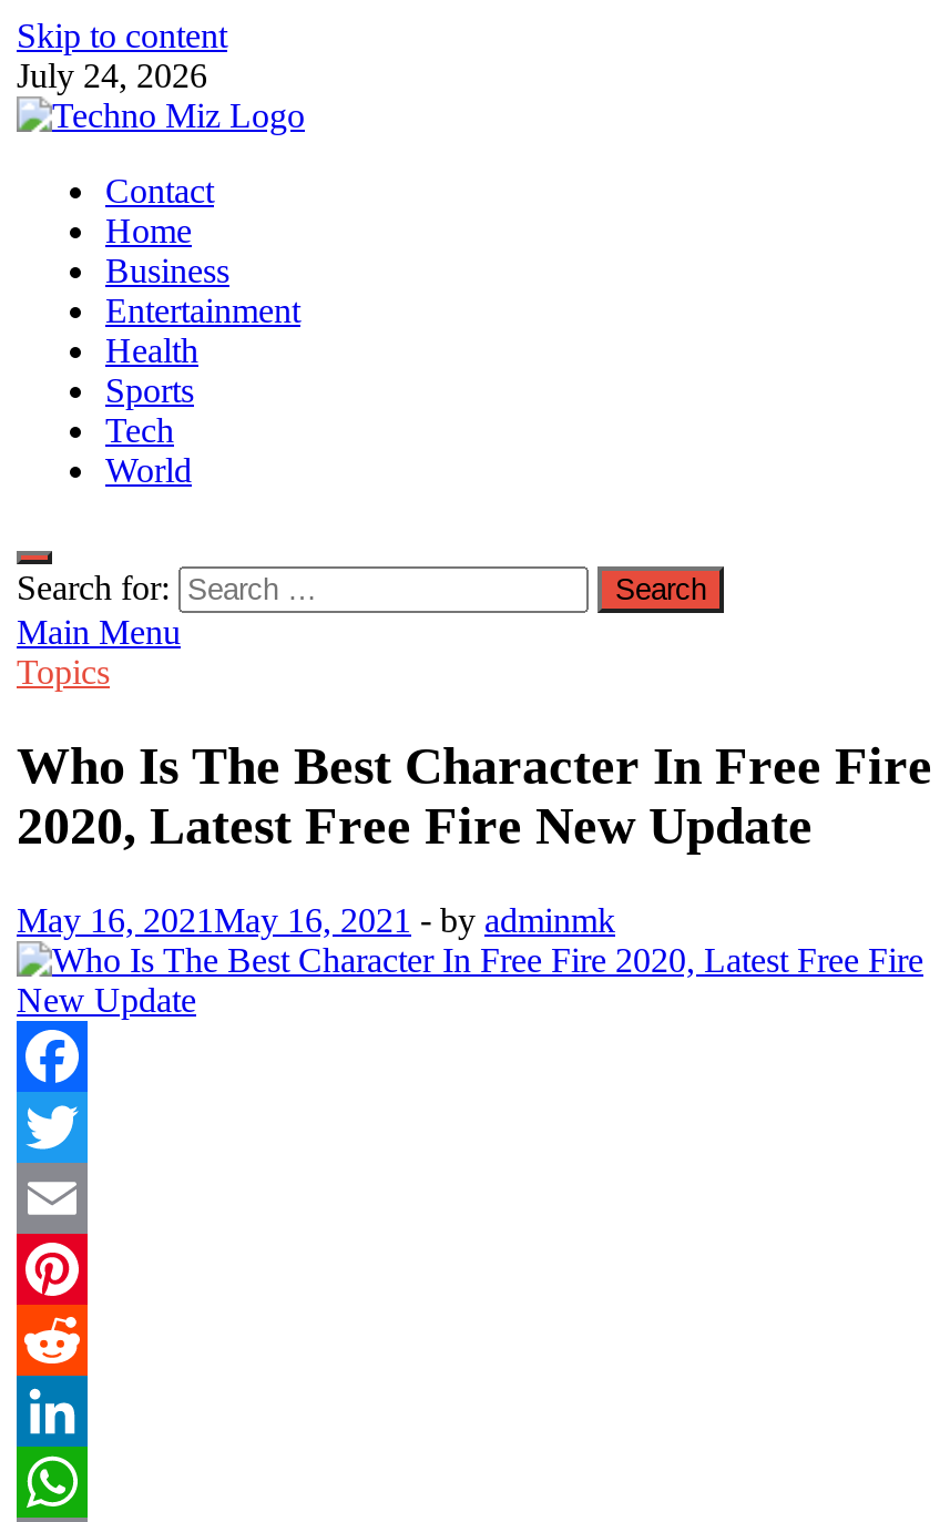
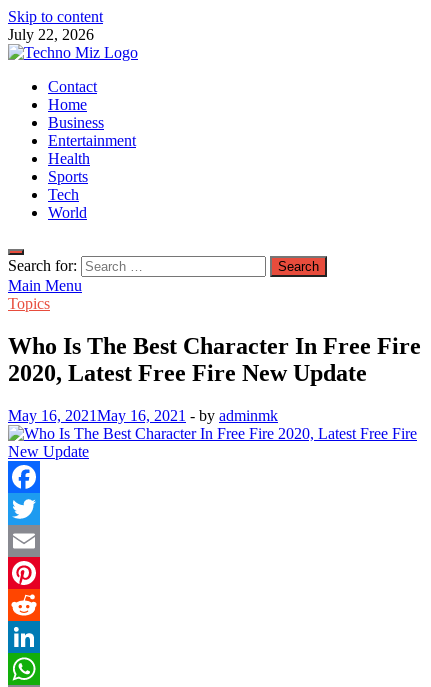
- July 24, 2026
+ July 22, 2026
